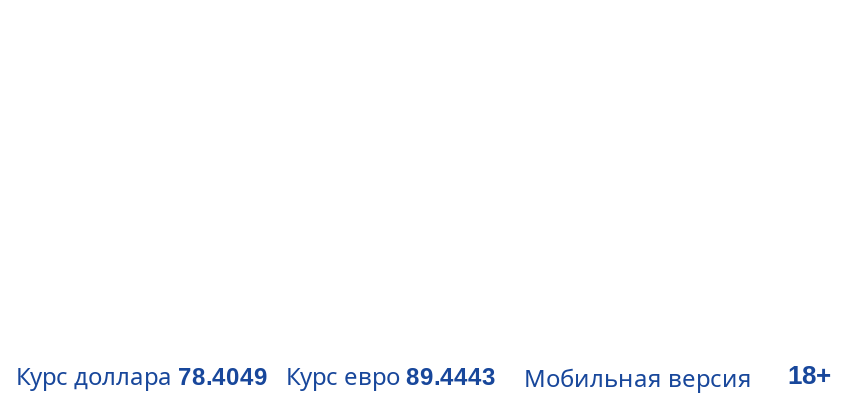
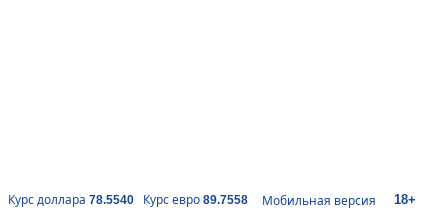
- Курс доллара 78.4049 Курс евро 89.4443
+ Курс доллара 78.5540 Курс евро 89.7558
